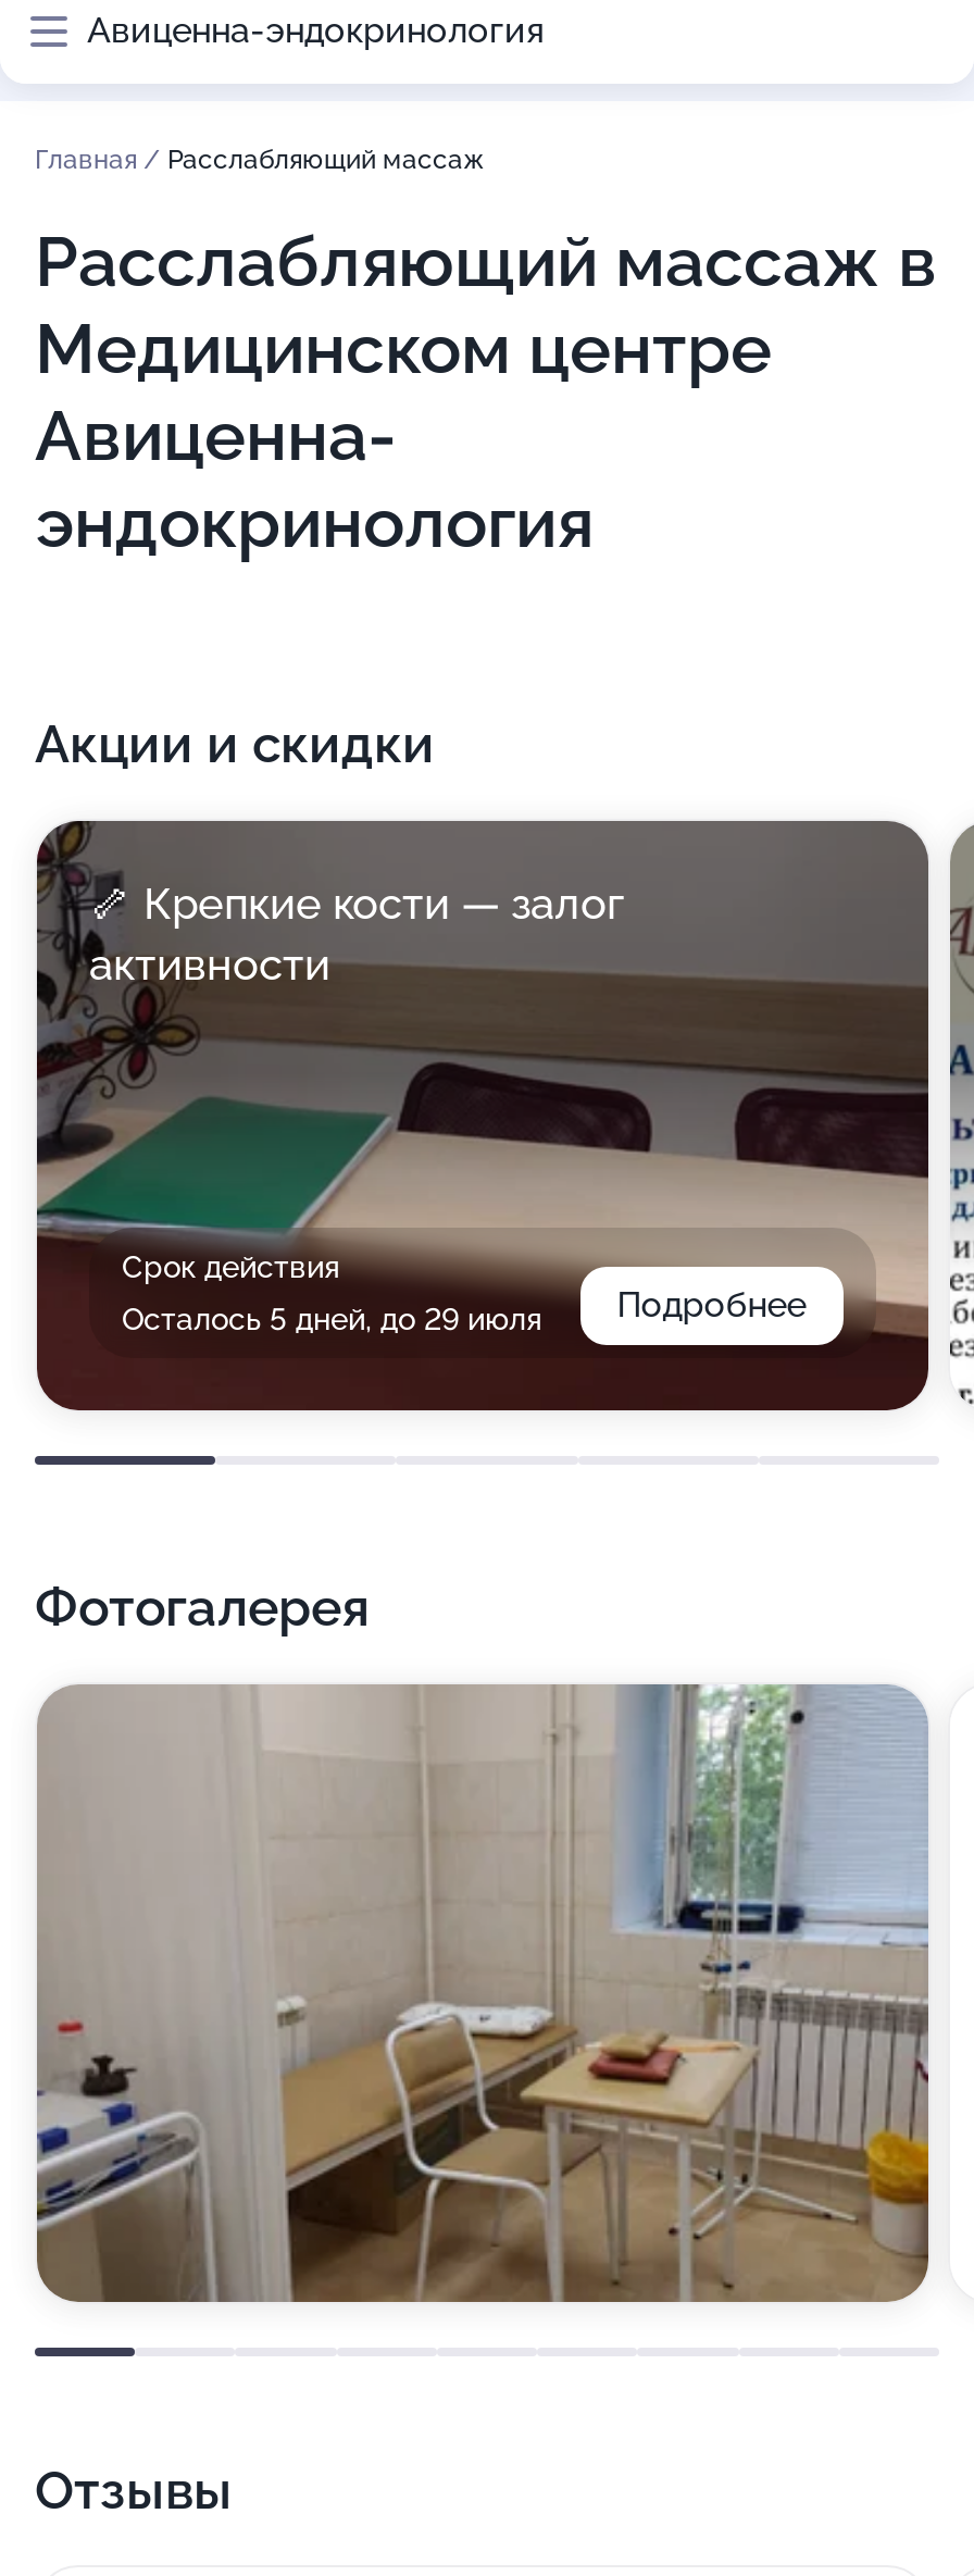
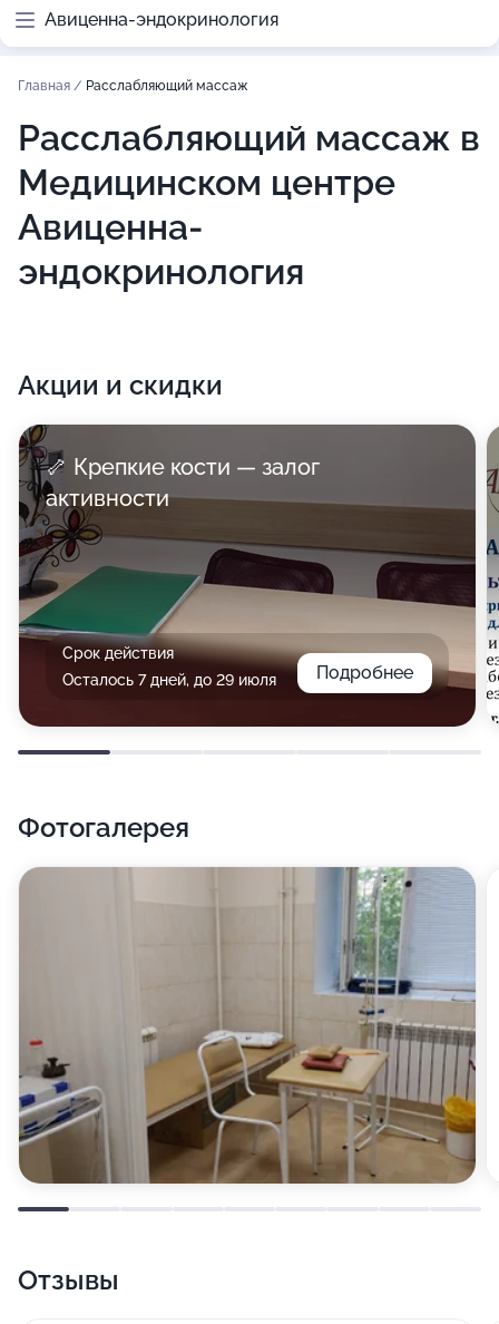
- Осталось 5 дней, до 29 июля
+ Осталось 7 дней, до 29 июля
